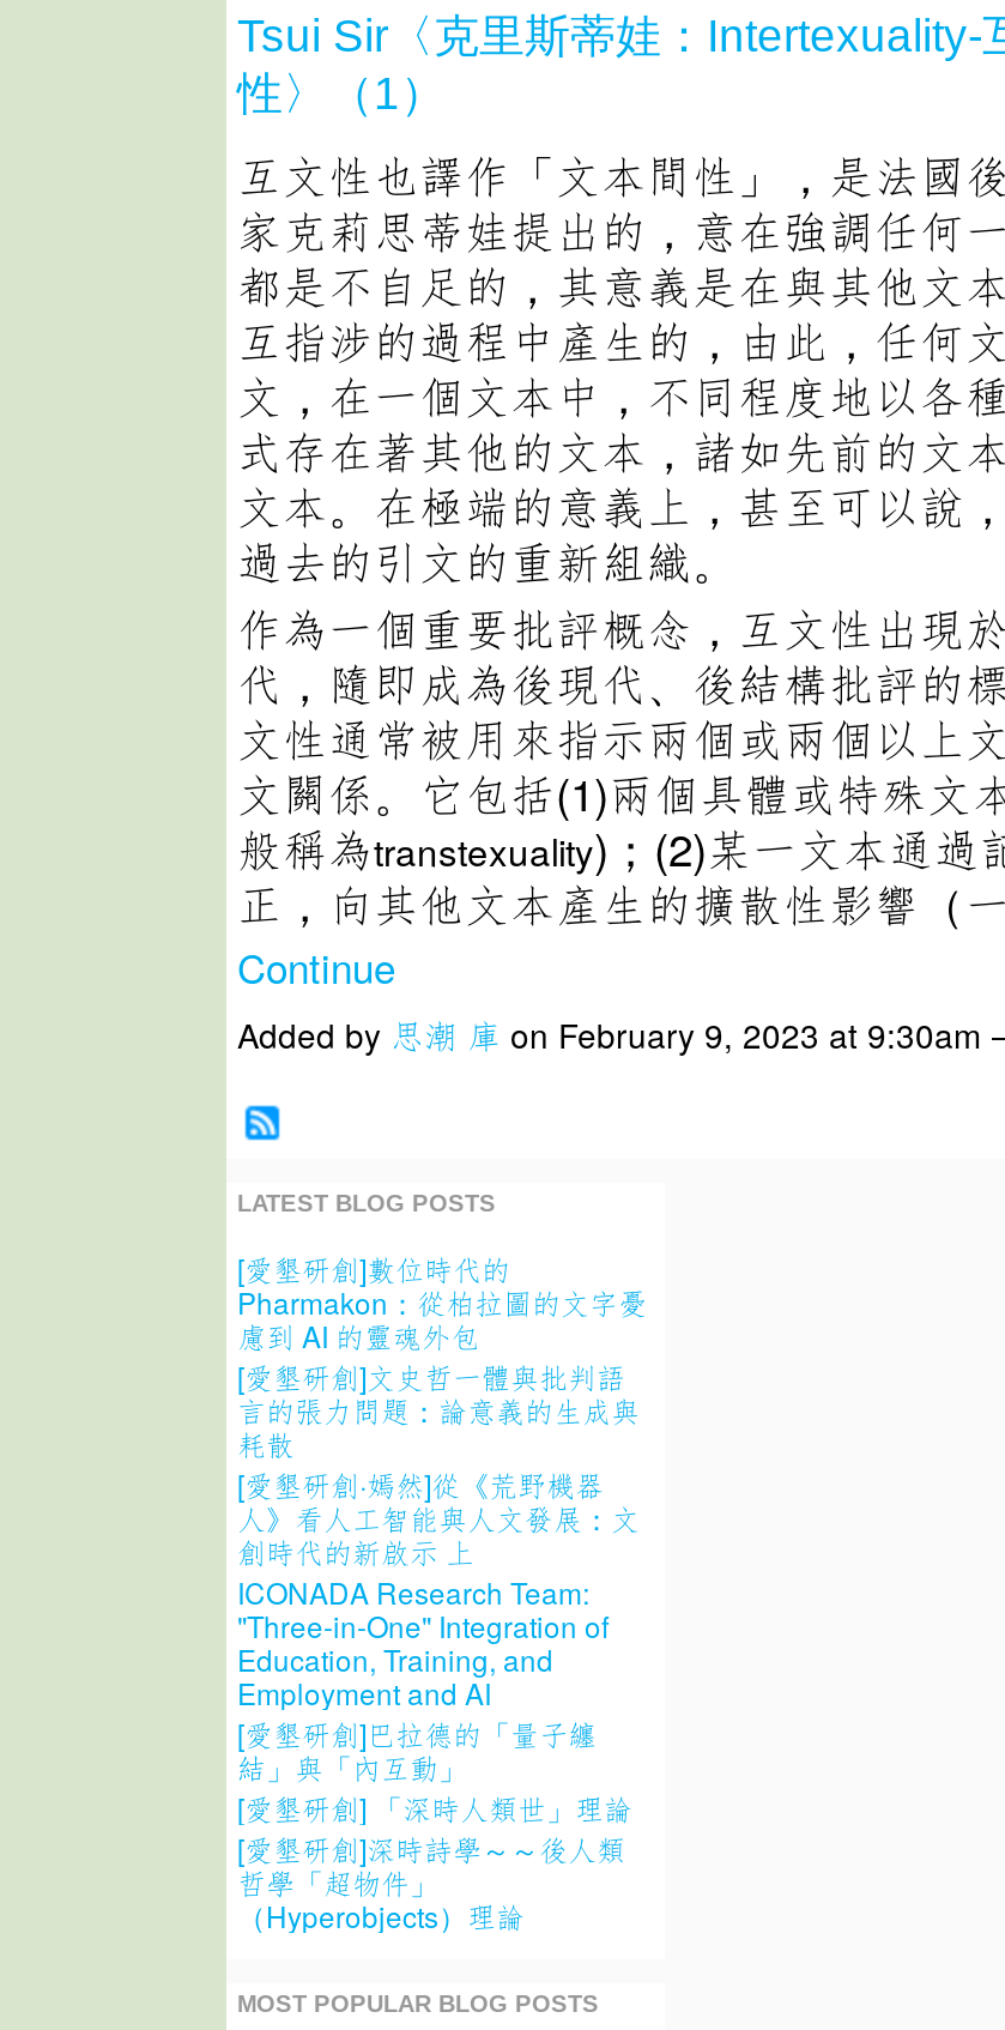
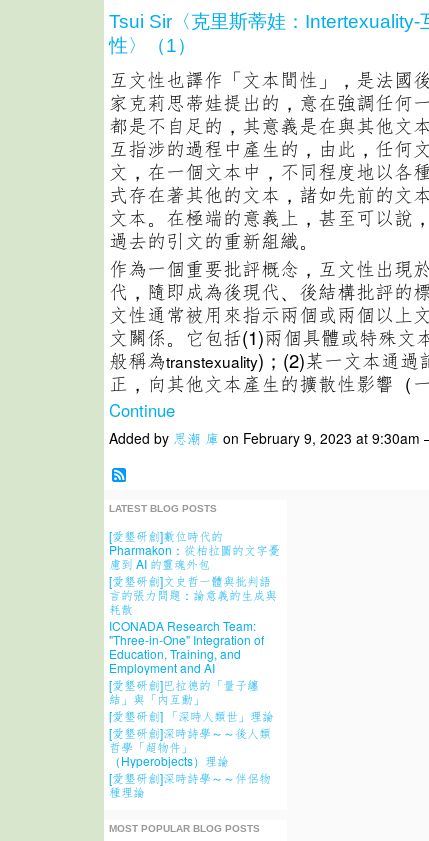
- [愛墾研創·嫣然]從《荒野機器
- 人》看人工智能與人文發展：文
- 創時代的新啟示 上

moved up: ICONADA Research Team: | "Three-in-One" Integration of | Education, Training, and | ... | 哲學「超物件」 | （Hyperobjects）理論

+ [愛墾研創]深時詩學～～伴侶物
+ 種理論
